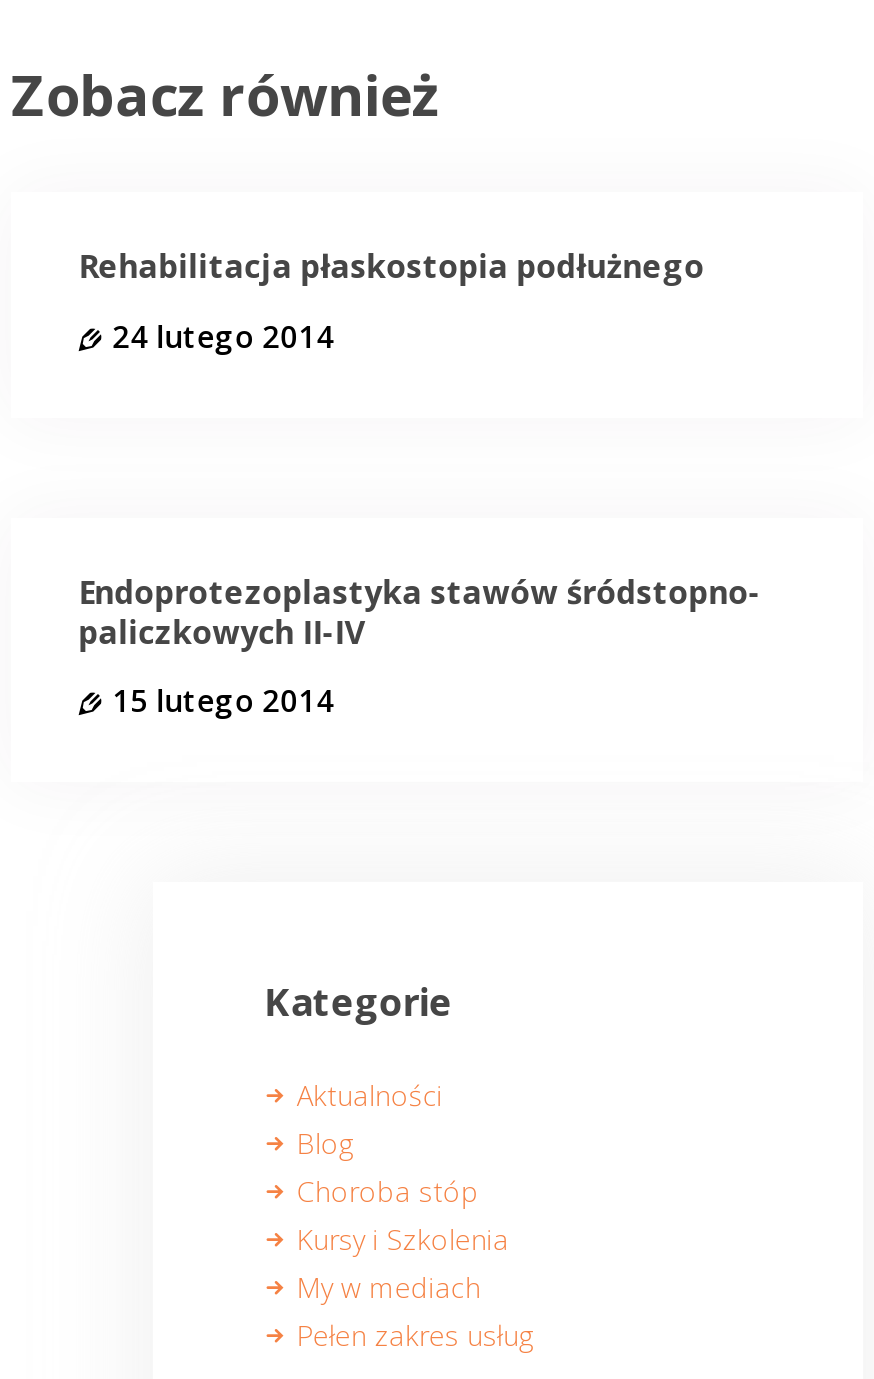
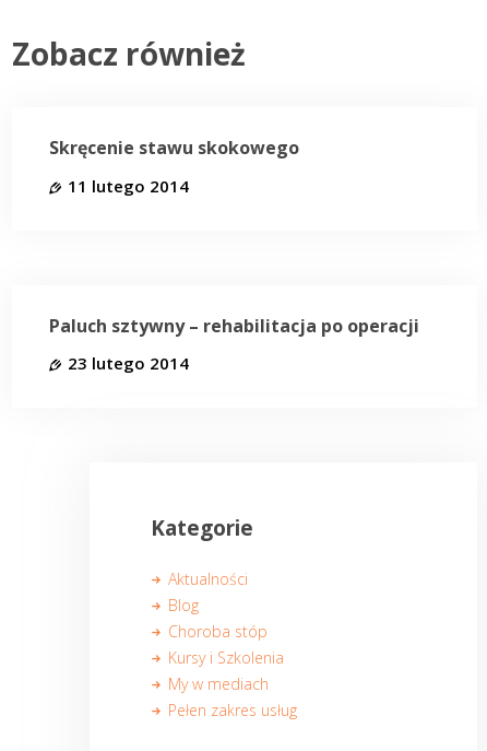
- Rehabilitacja płaskostopia podłużnego
+ Skręcenie stawu skokowego

- 24 lutego 2014
+ 11 lutego 2014

- Endoprotezoplastyka stawów śródstopno-
- paliczkowych II-IV
+ Paluch sztywny – rehabilitacja po operacji

- 15 lutego 2014
+ 23 lutego 2014
